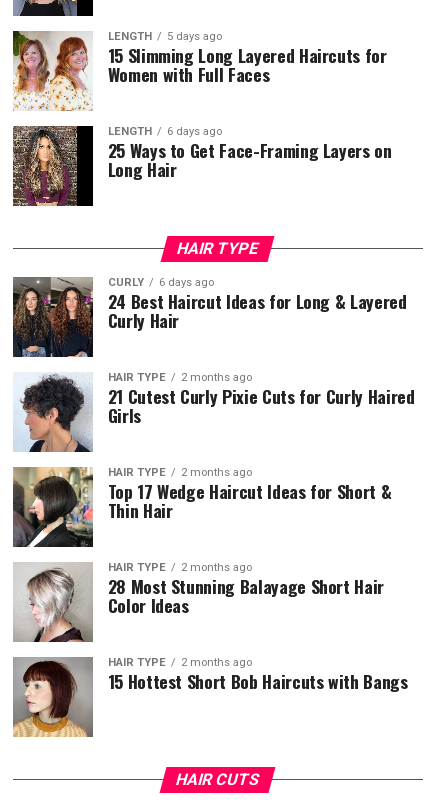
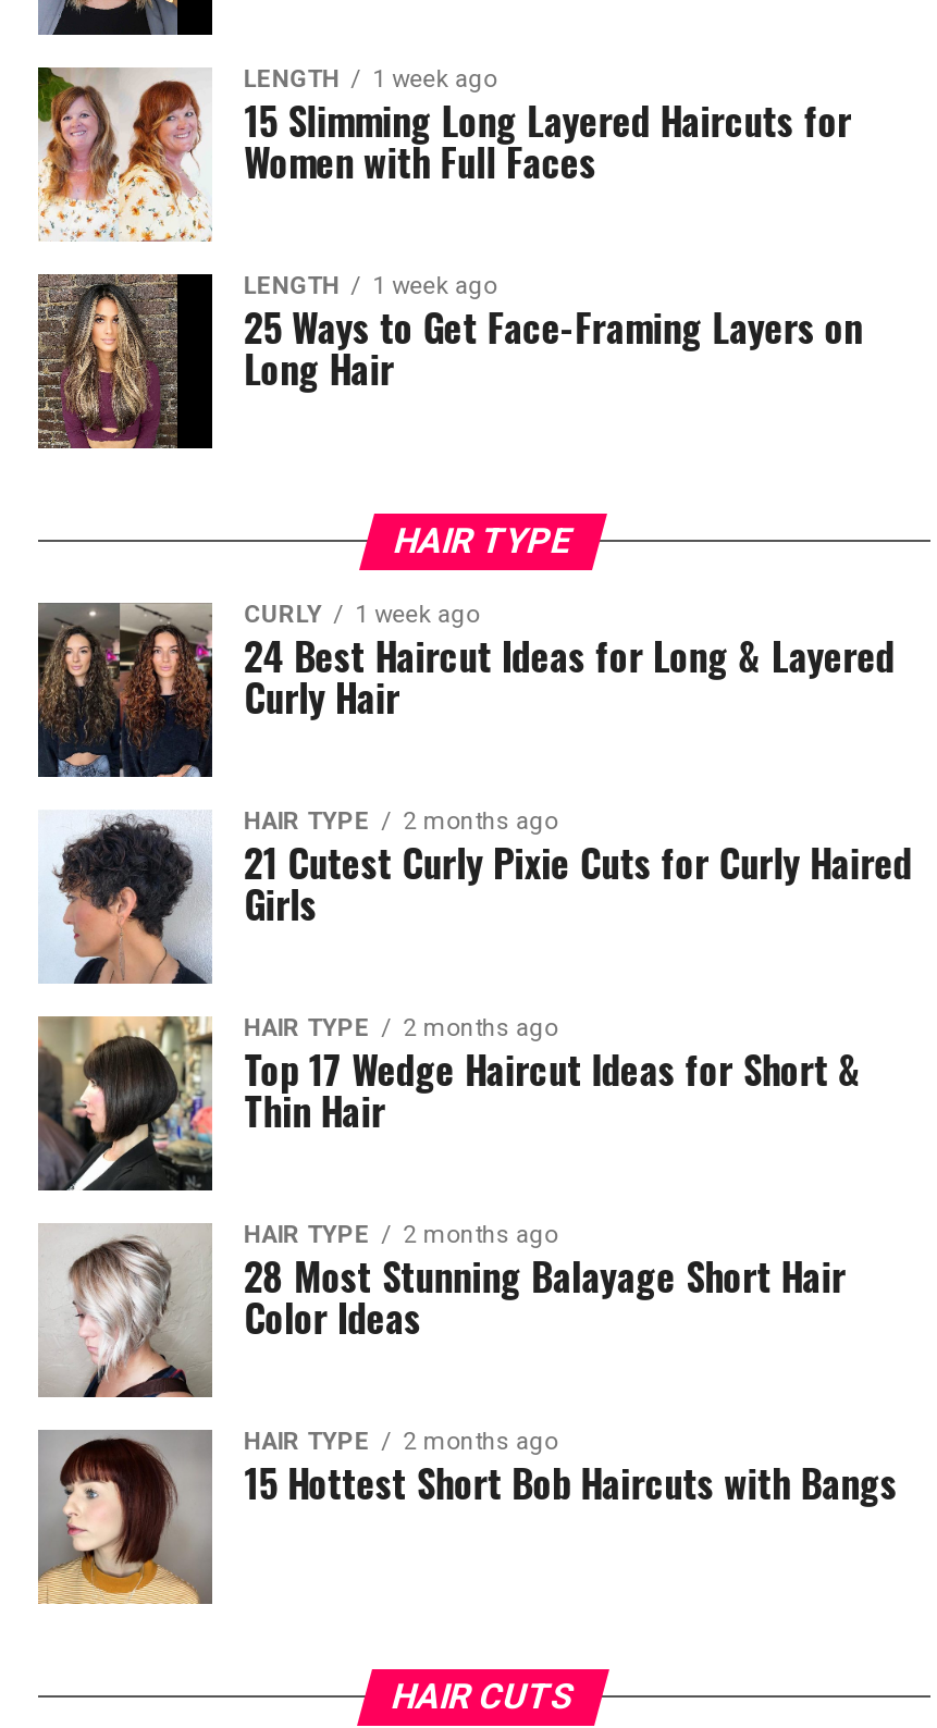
- LENGTH 5 days ago
+ LENGTH 1 week ago

- LENGTH 6 days ago
+ LENGTH 1 week ago

- CURLY 6 days ago
+ CURLY 1 week ago
